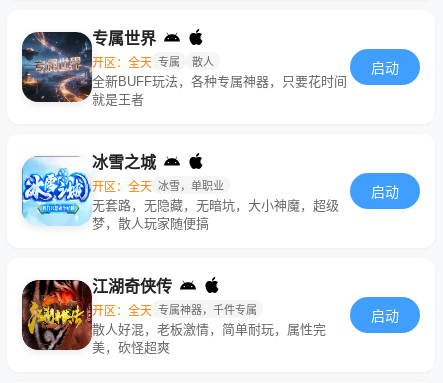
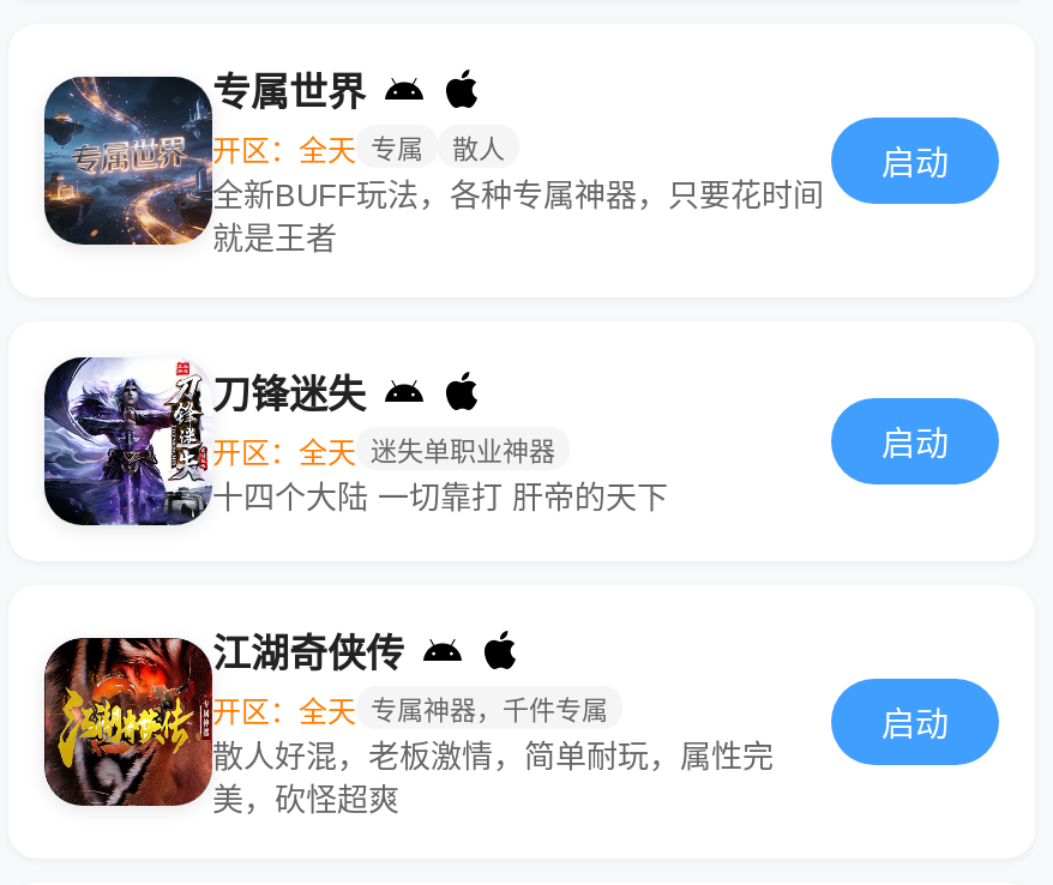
- [image]
- 冰雪之城
+ [image]
+ 刀锋迷失

- 开区：全天 冰雪，单职业
- 无套路，无隐藏，无暗坑，大小神魔，超级
- 梦，散人玩家随便搞
+ 开区：全天 迷失单职业神器
+ 十四个大陆 一切靠打 肝帝的天下
